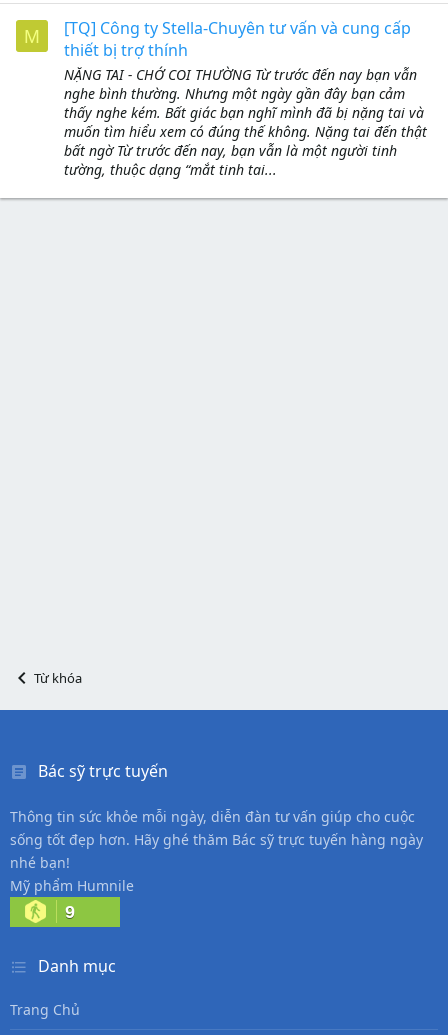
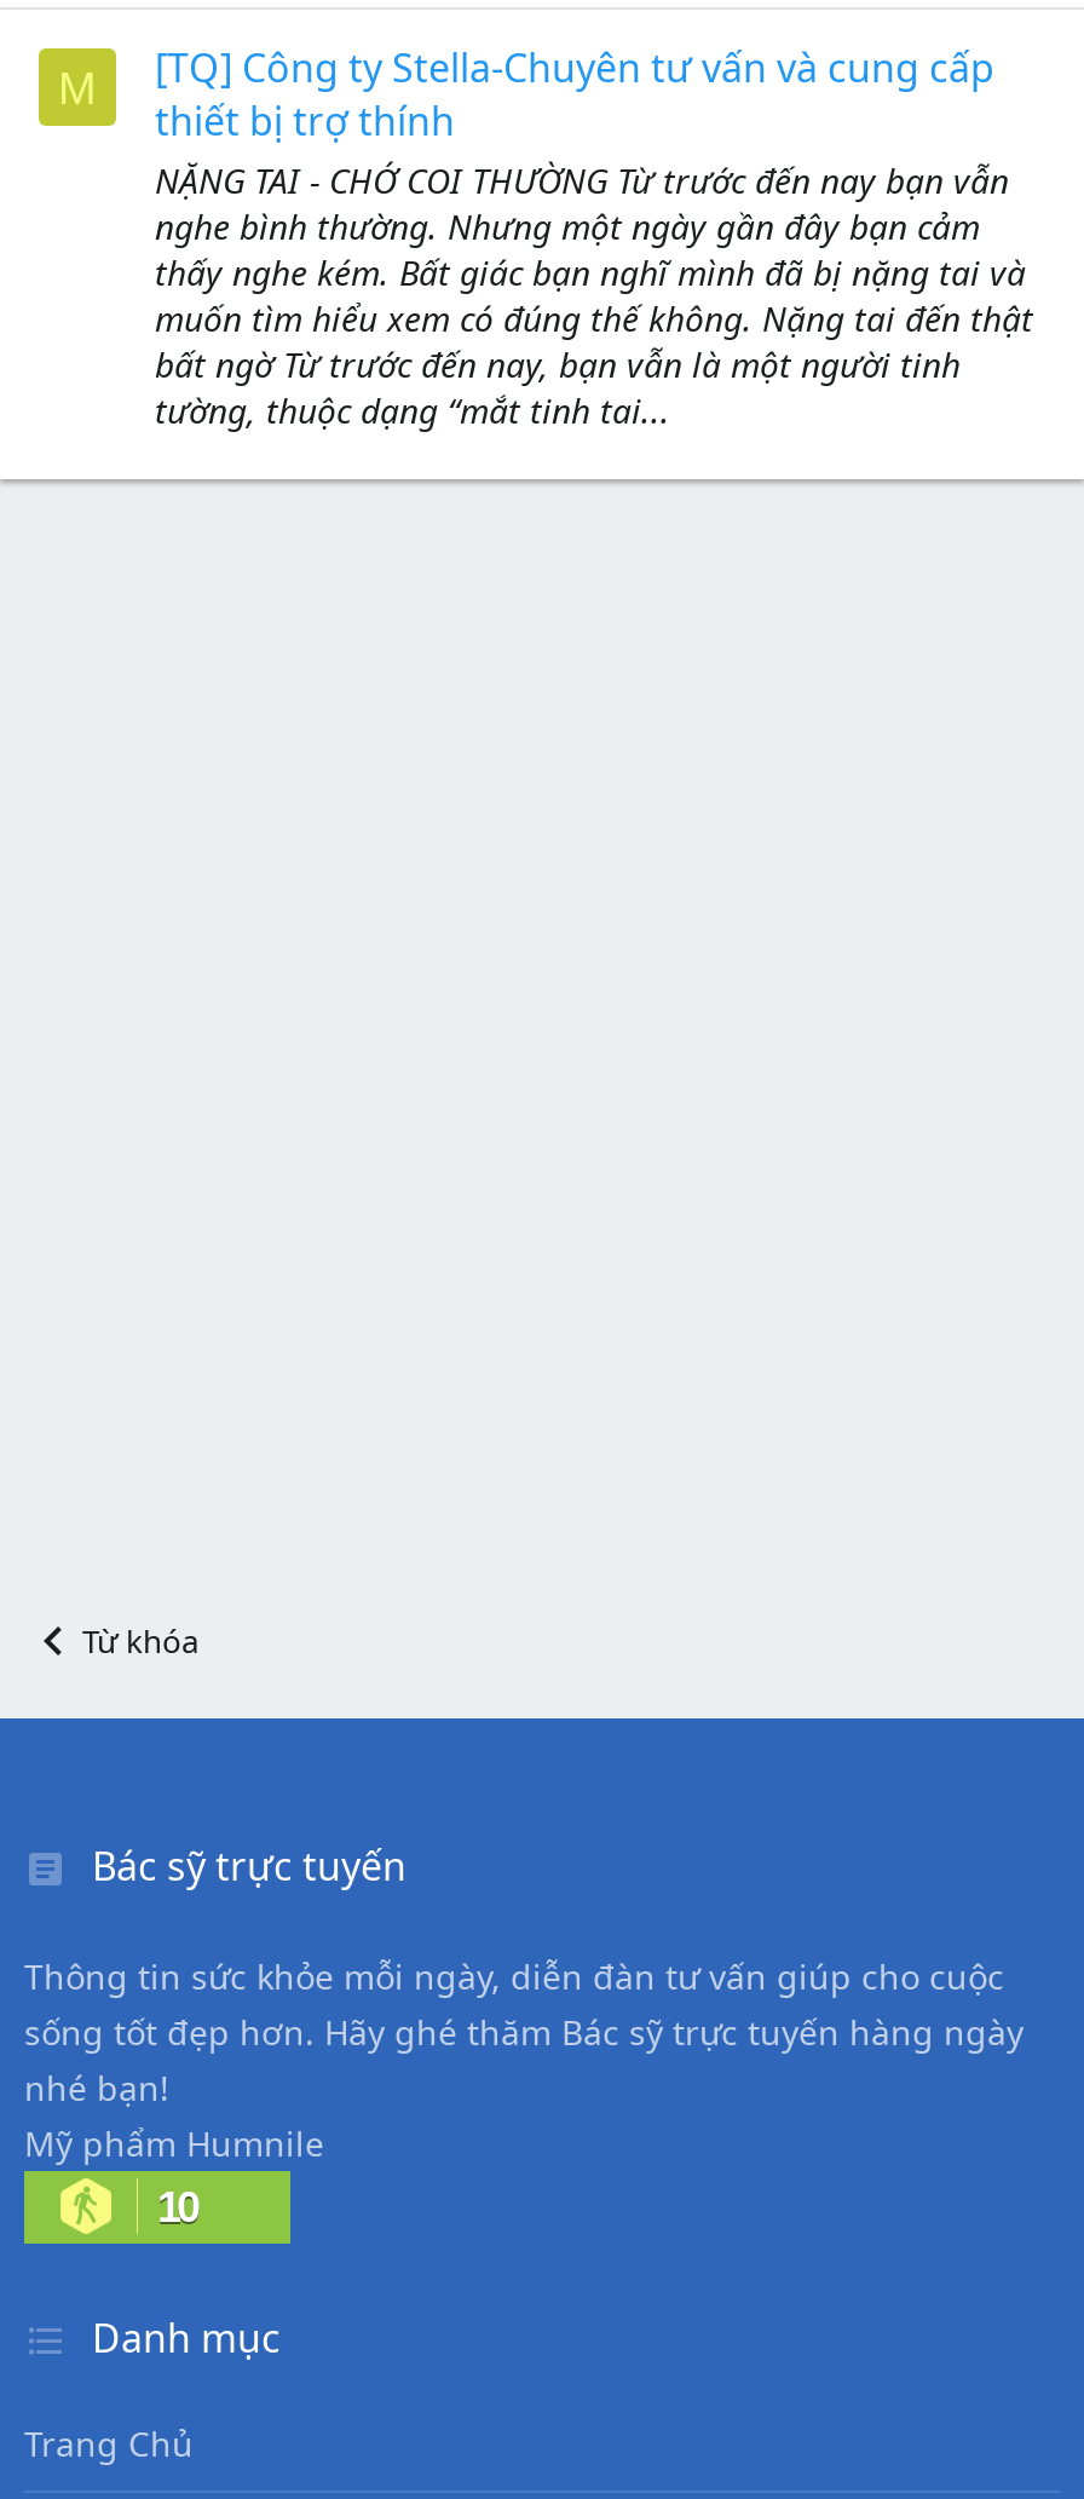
- 9
+ 10
